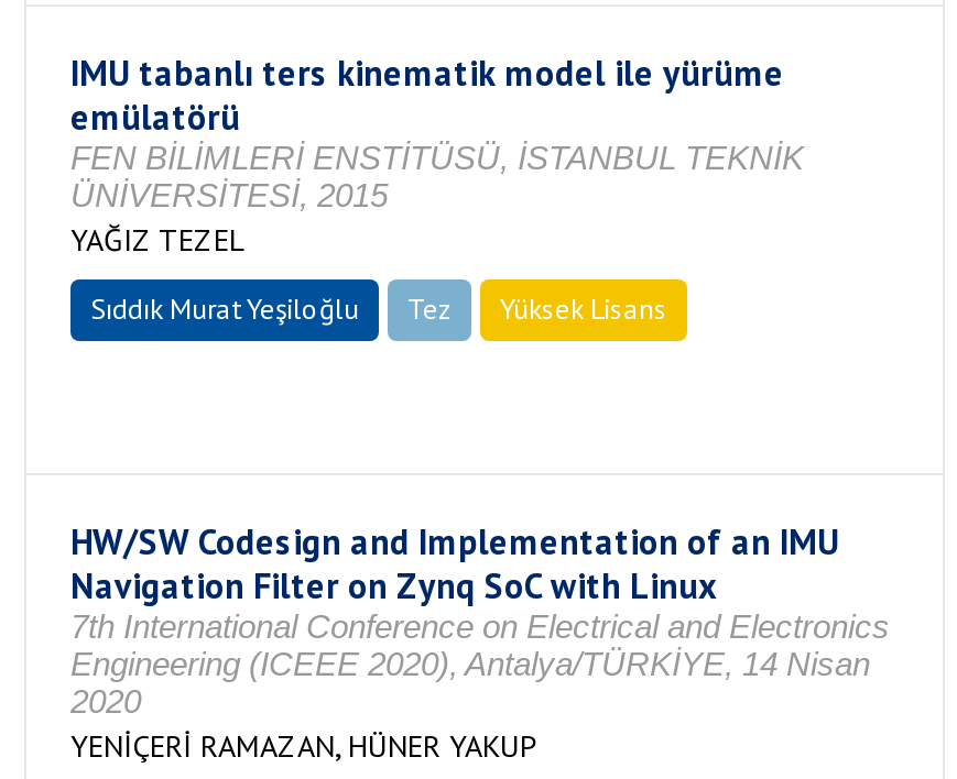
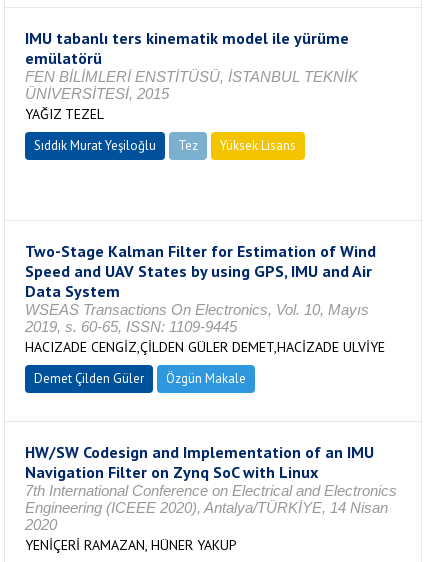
+ Two-Stage Kalman Filter for Estimation of Wind
+ Speed and UAV States by using GPS, IMU and Air
+ Data System
+ WSEAS Transactions On Electronics, Vol. 10, Mayıs
+ 2019, s. 60-65, ISSN: 1109-9445
+ HACIZADE CENGİZ,ÇİLDEN GÜLER DEMET,HACİZADE ULVİYE
+ Demet Çilden Güler
+ Özgün Makale
